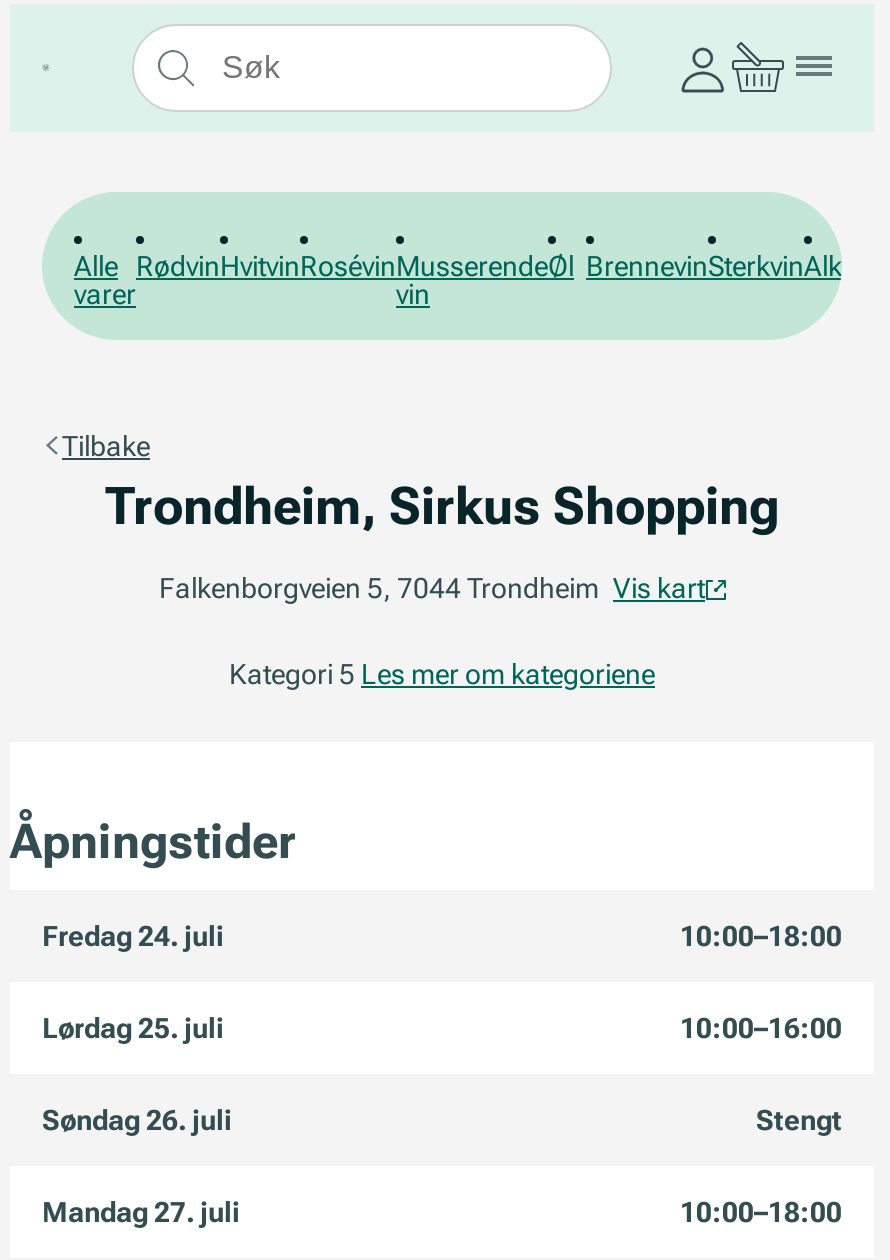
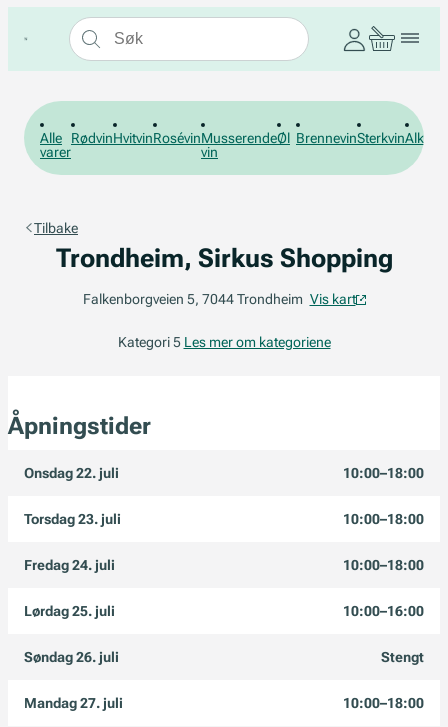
+ Onsdag 22. juli
+ 10:00–18:00
+ Torsdag 23. juli
+ 10:00–18:00
